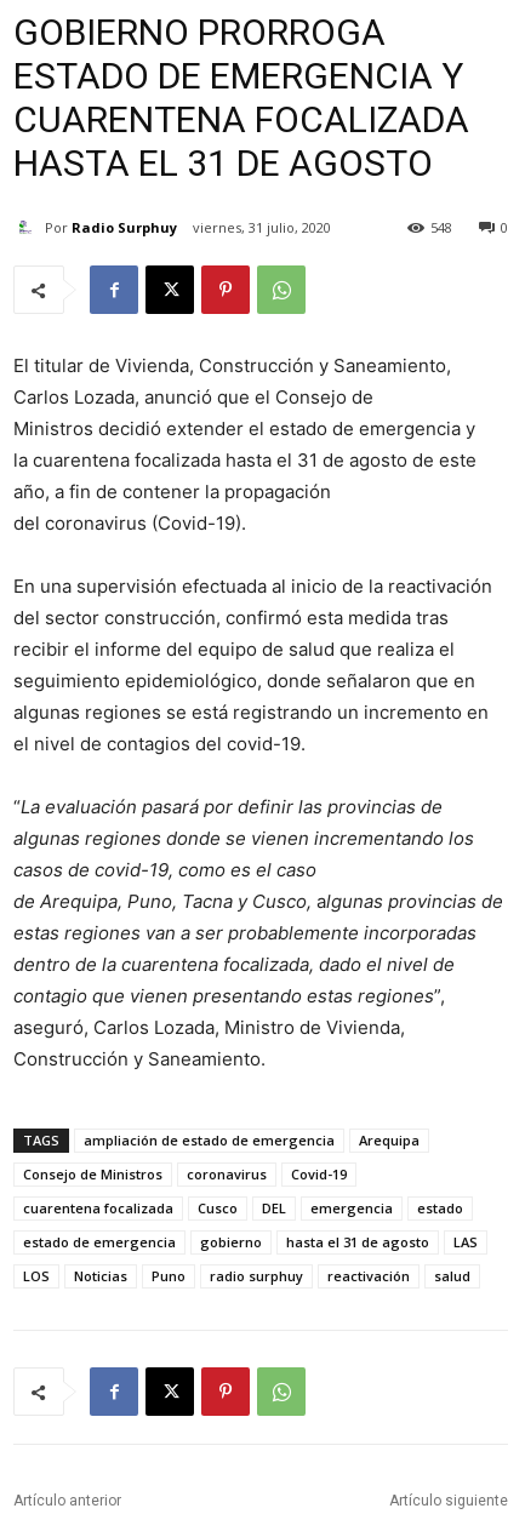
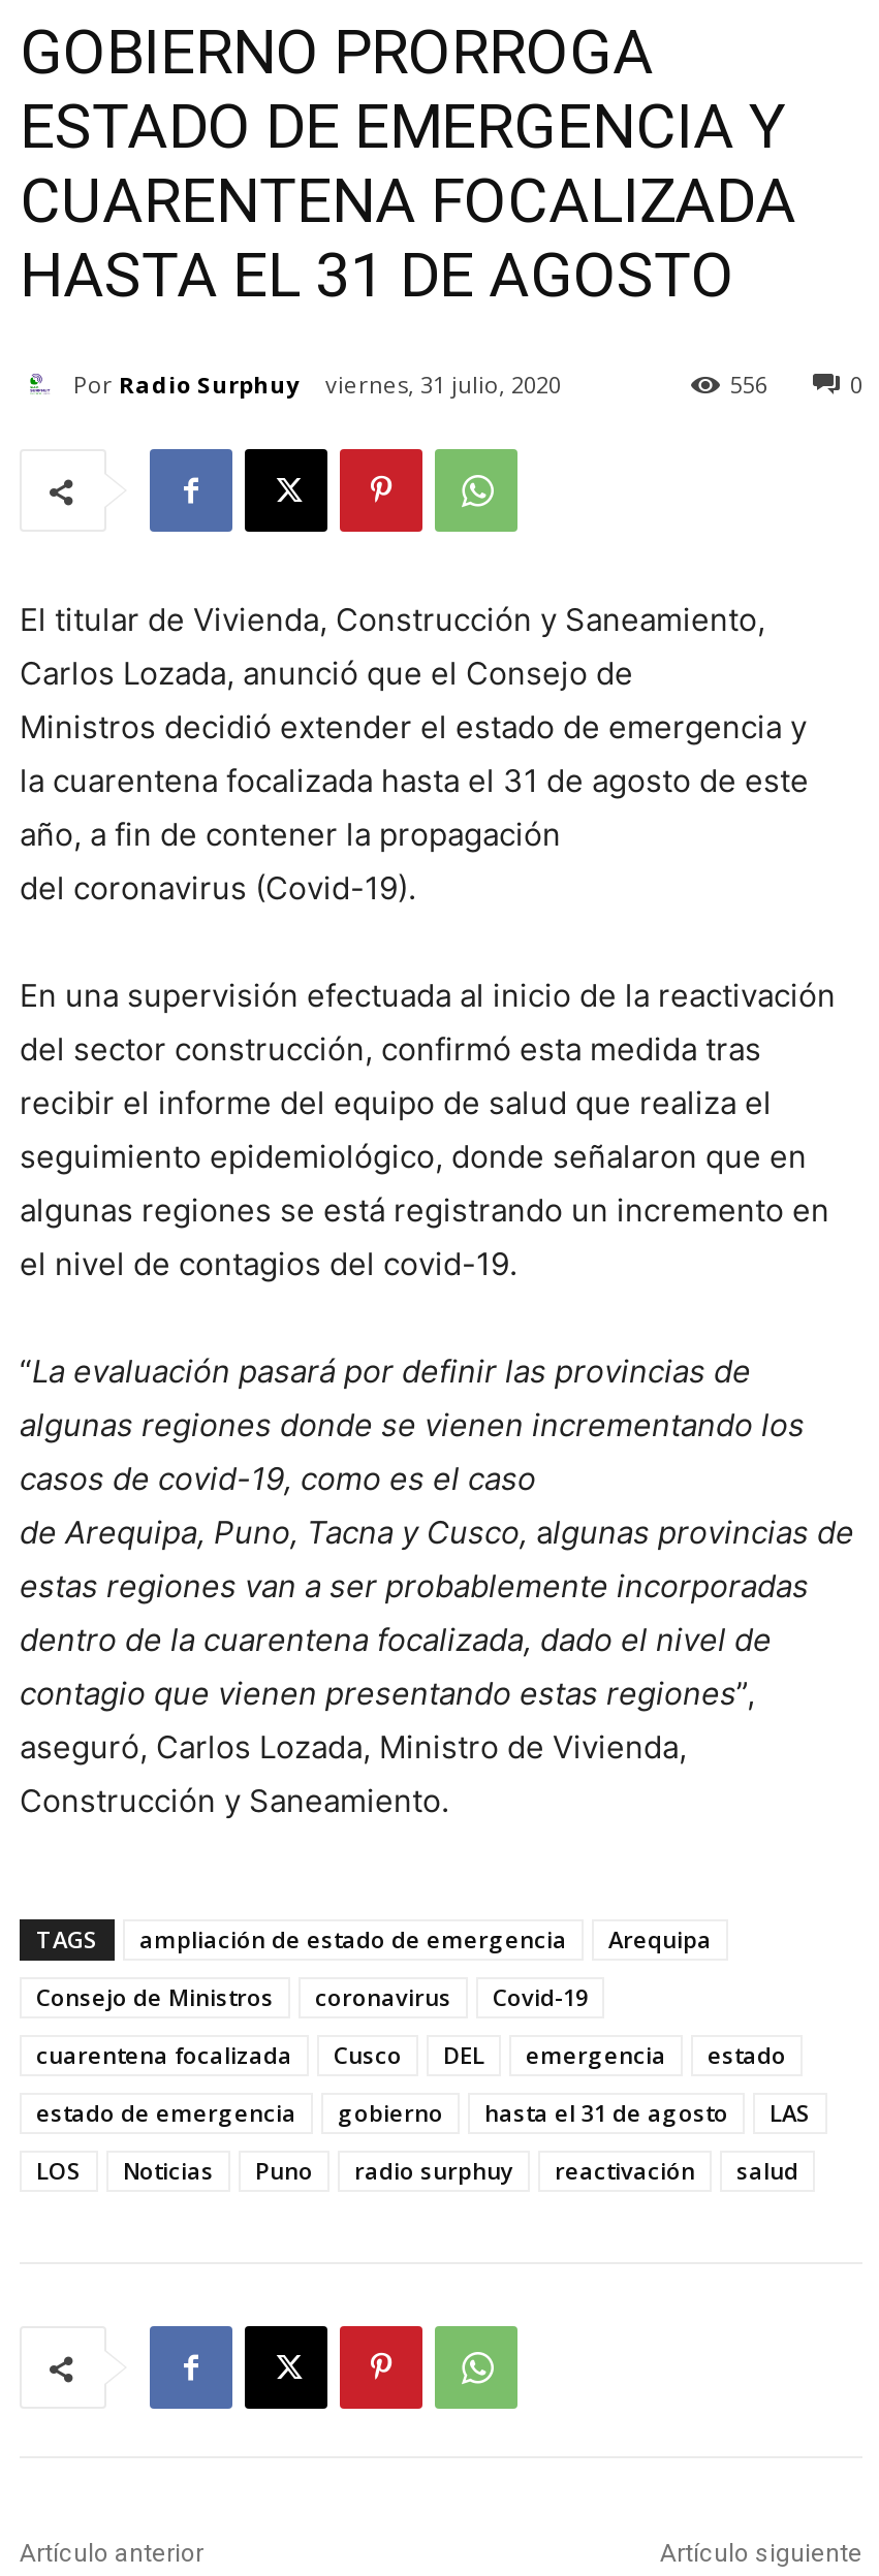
- 548
+ 556
